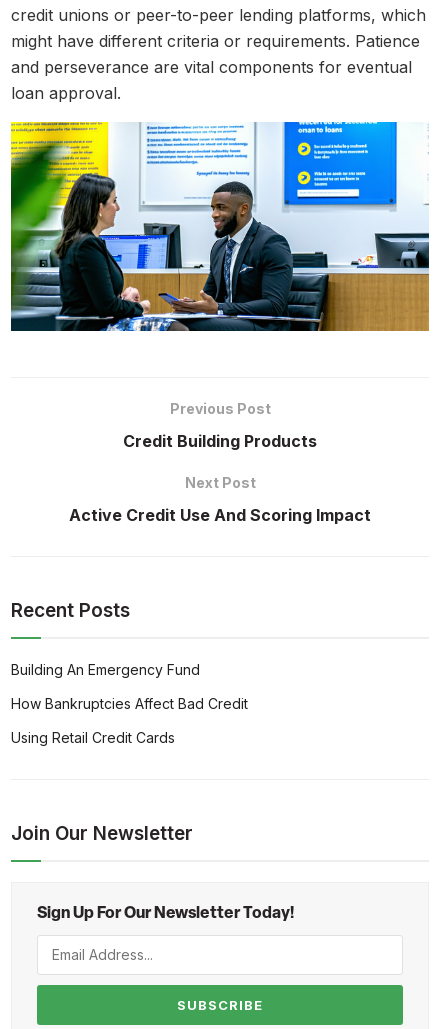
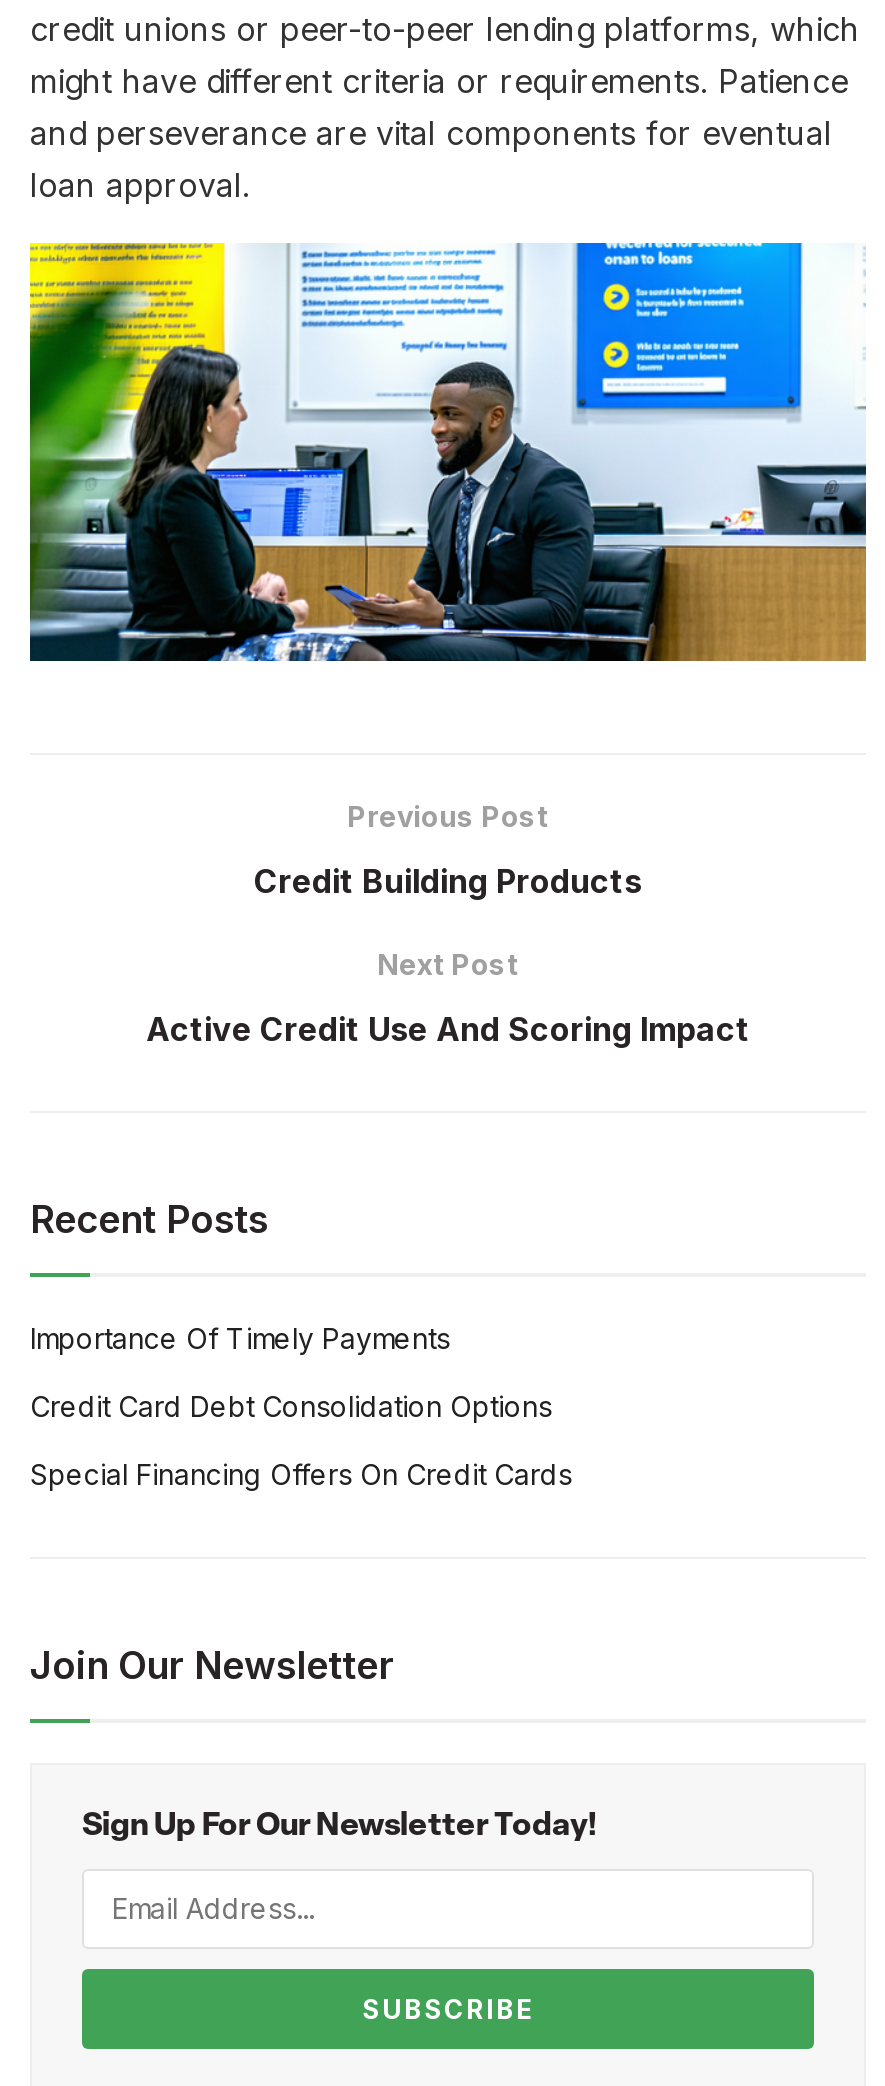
- Building An Emergency Fund
+ Importance Of Timely Payments

- How Bankruptcies Affect Bad Credit
+ Credit Card Debt Consolidation Options

- Using Retail Credit Cards
+ Special Financing Offers On Credit Cards
